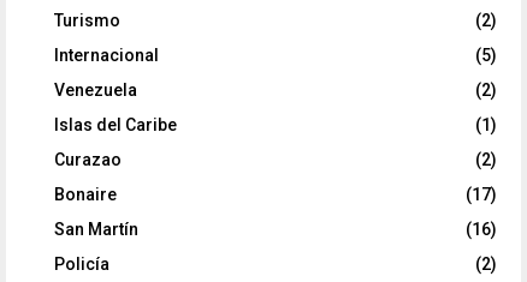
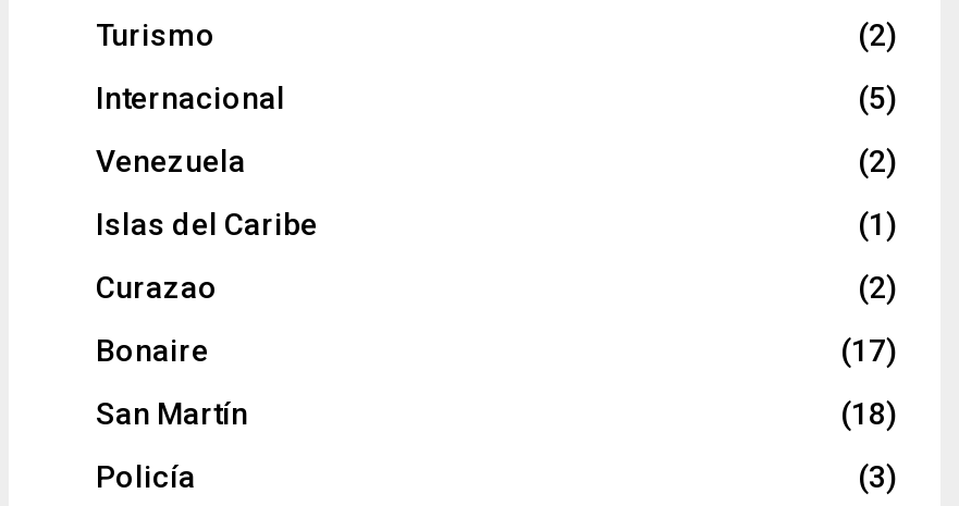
- (16)
+ (18)

- (2)
+ (3)
